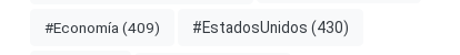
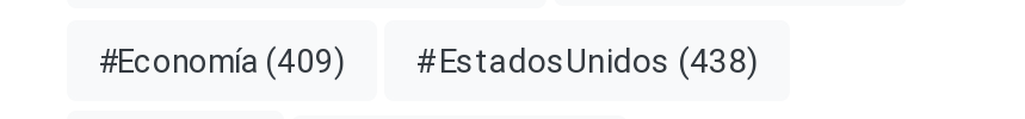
- #EstadosUnidos (430)
+ #EstadosUnidos (438)
